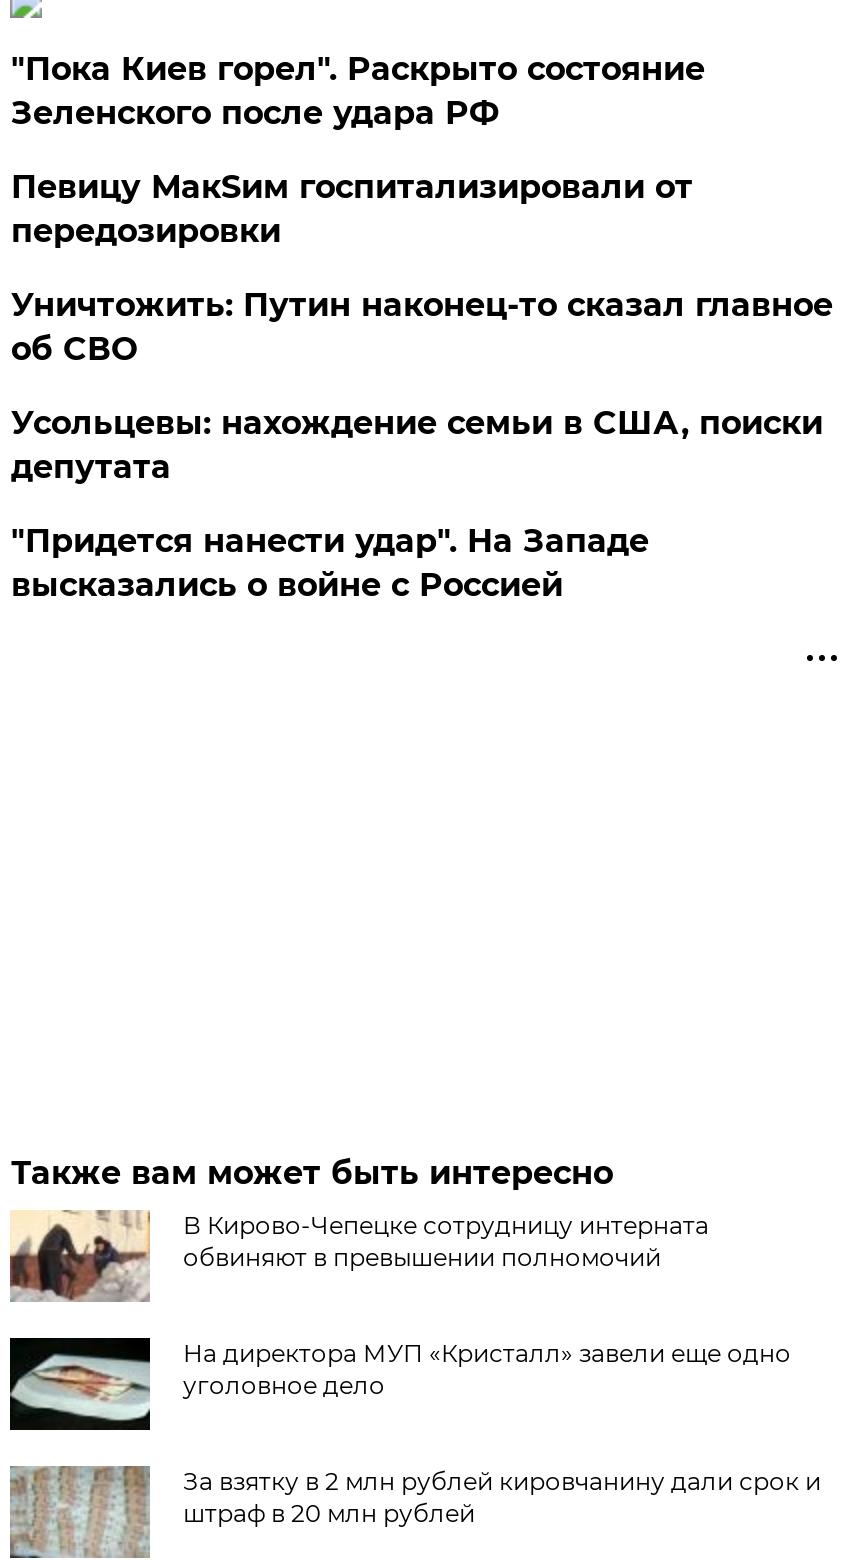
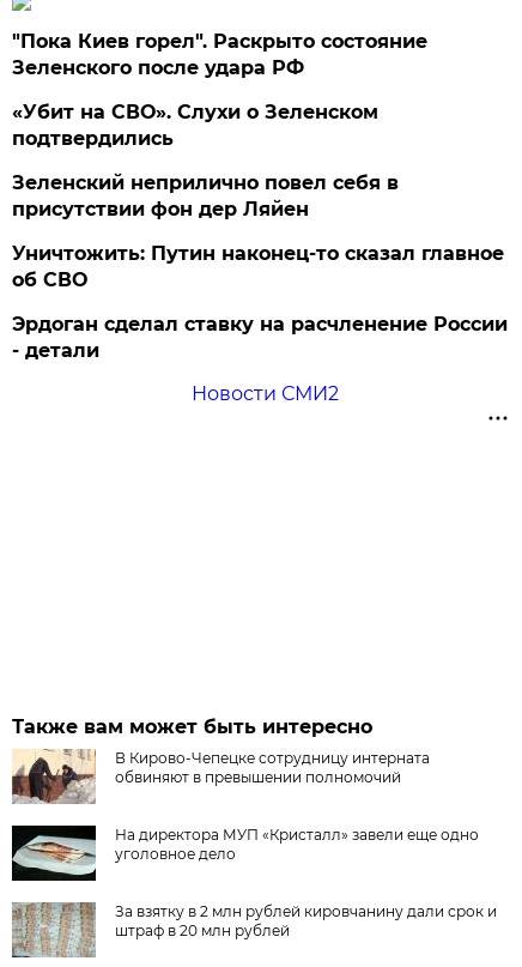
- Певицу МакSим госпитализировали от
- передозировки
+ «Убит на СВО». Слухи о Зеленском
+ подтвердились
+ Зеленский неприлично повел cебя в
+ присутствии фон дер Ляйен

moved down: Уничтожить: Путин наконец-то сказал главное | об СВО

- Усольцевы: нахождение семьи в США, поиски
- депутата
+ Эрдоган сделал ставку на расчленение России
+ - детали

- "Придется нанести удар". На Западе
- высказались о войне с Россией
+ Новости СМИ2
